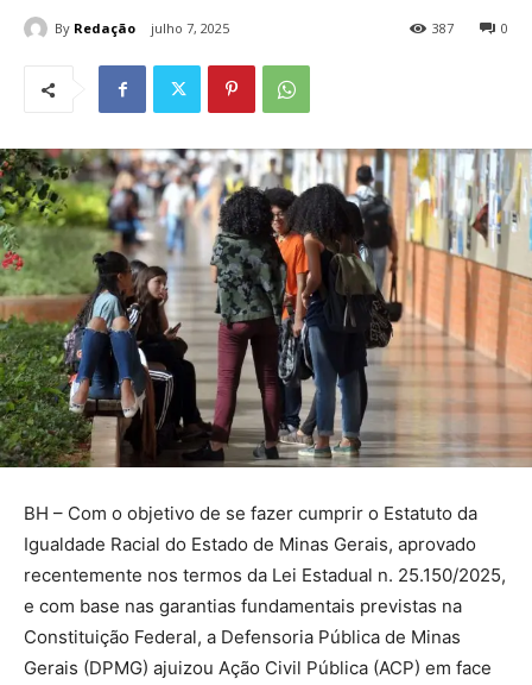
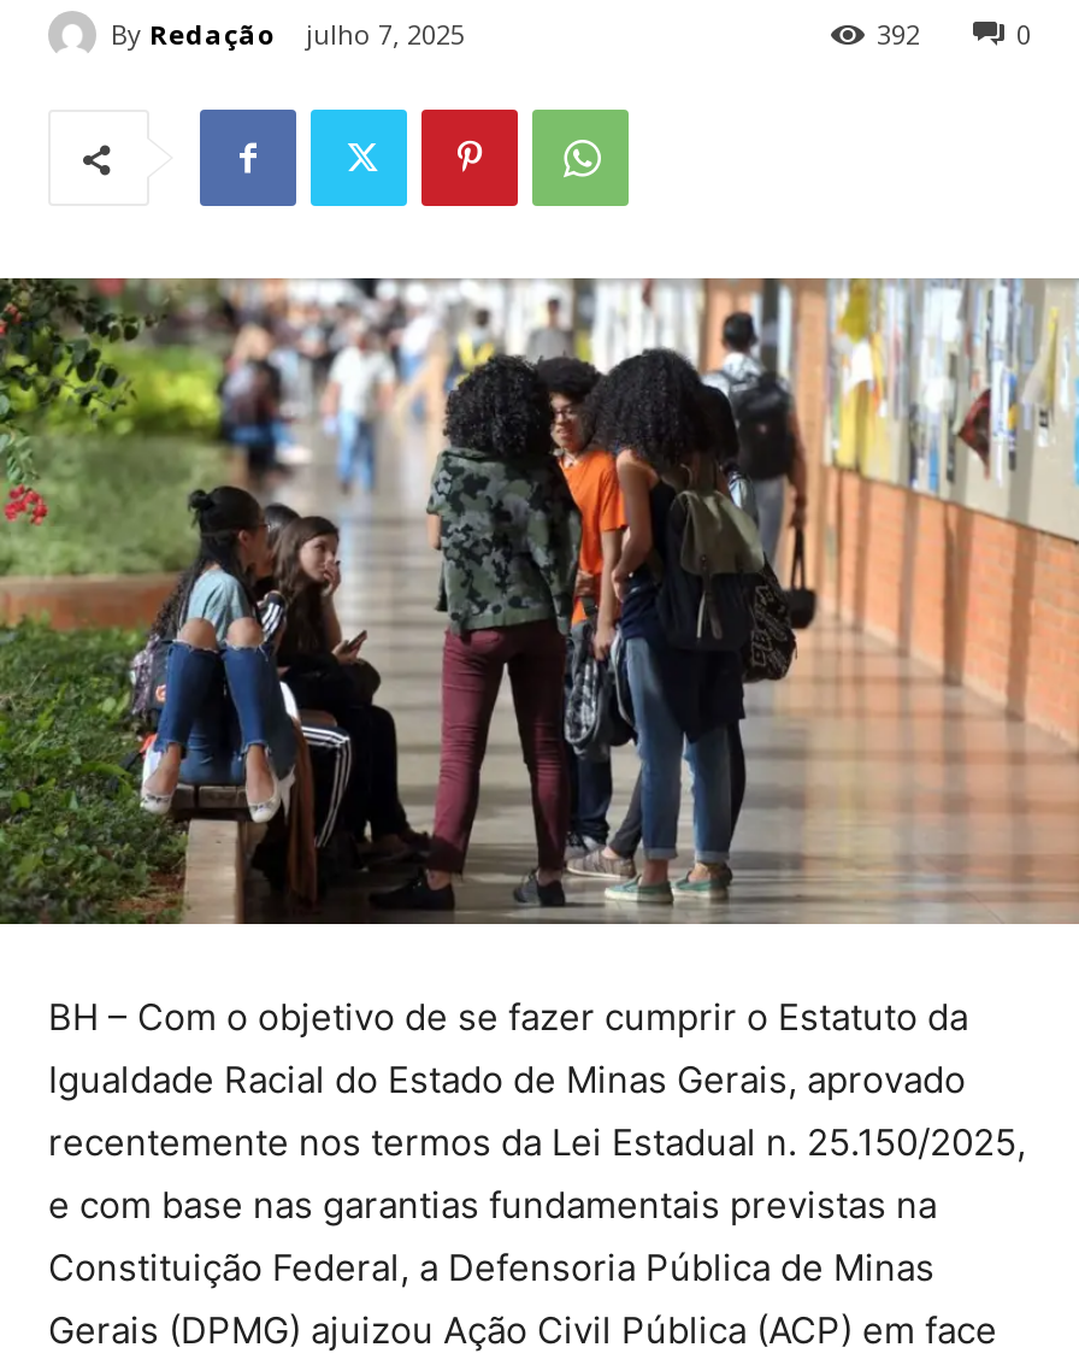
- 387
+ 392
